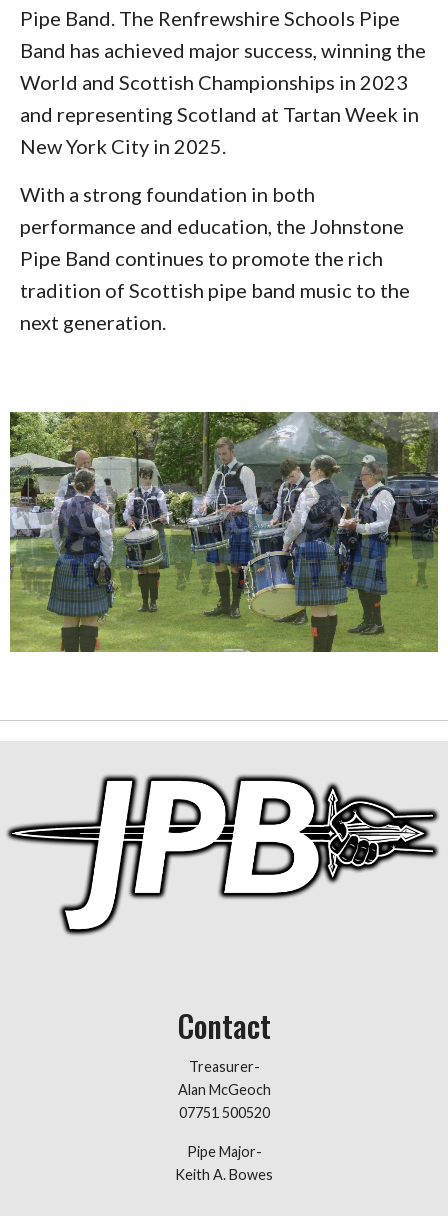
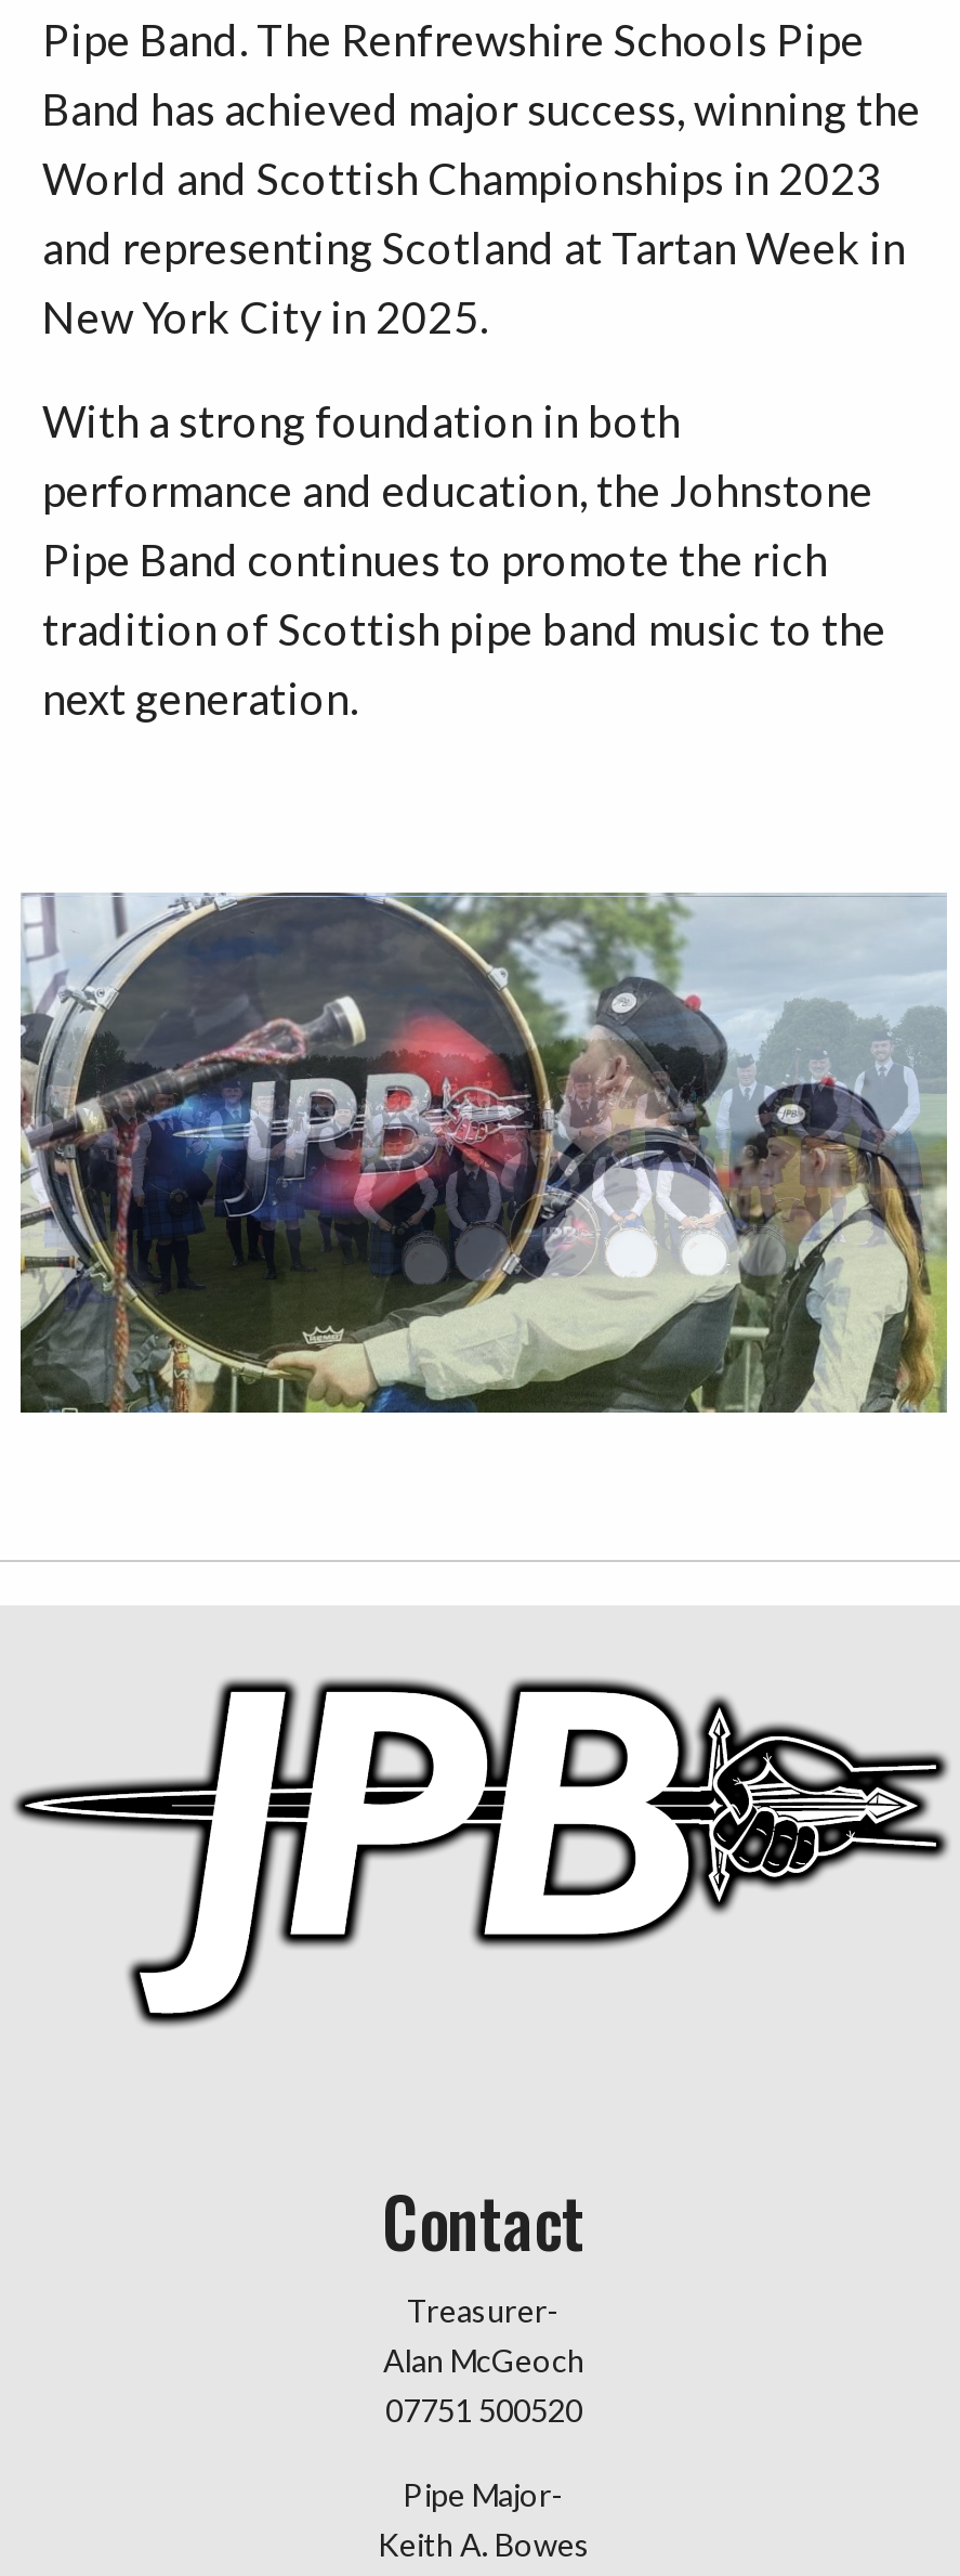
- [image]
+ [image]
